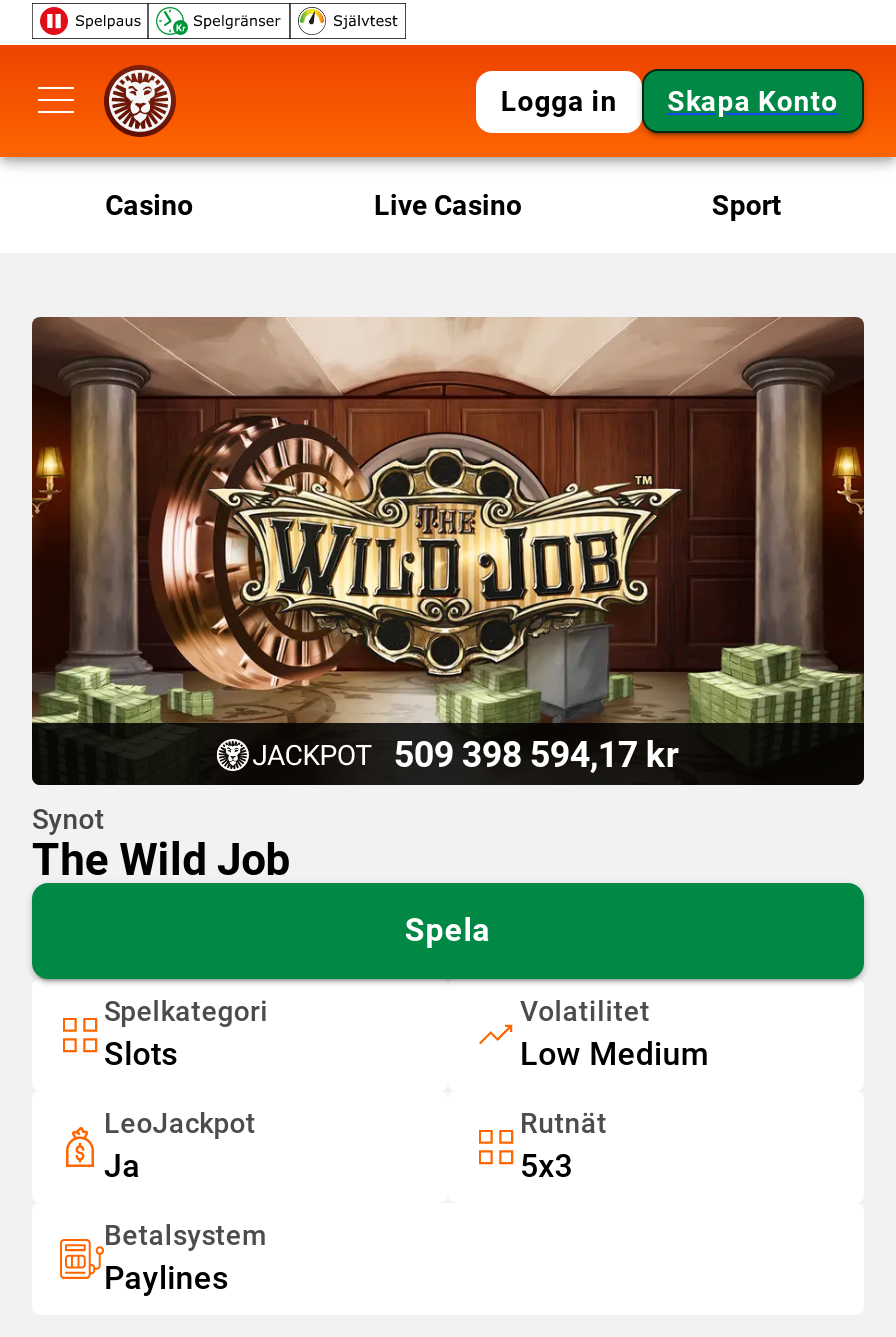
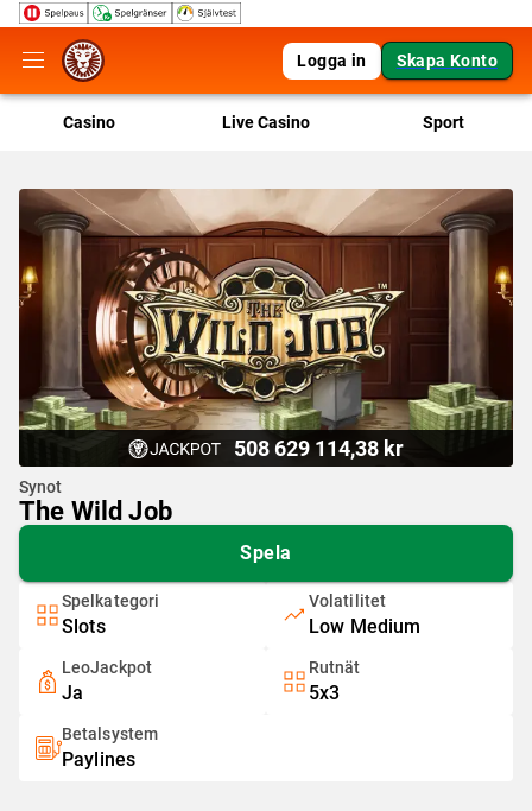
- 509 398 594,17 kr
+ 508 629 114,38 kr
